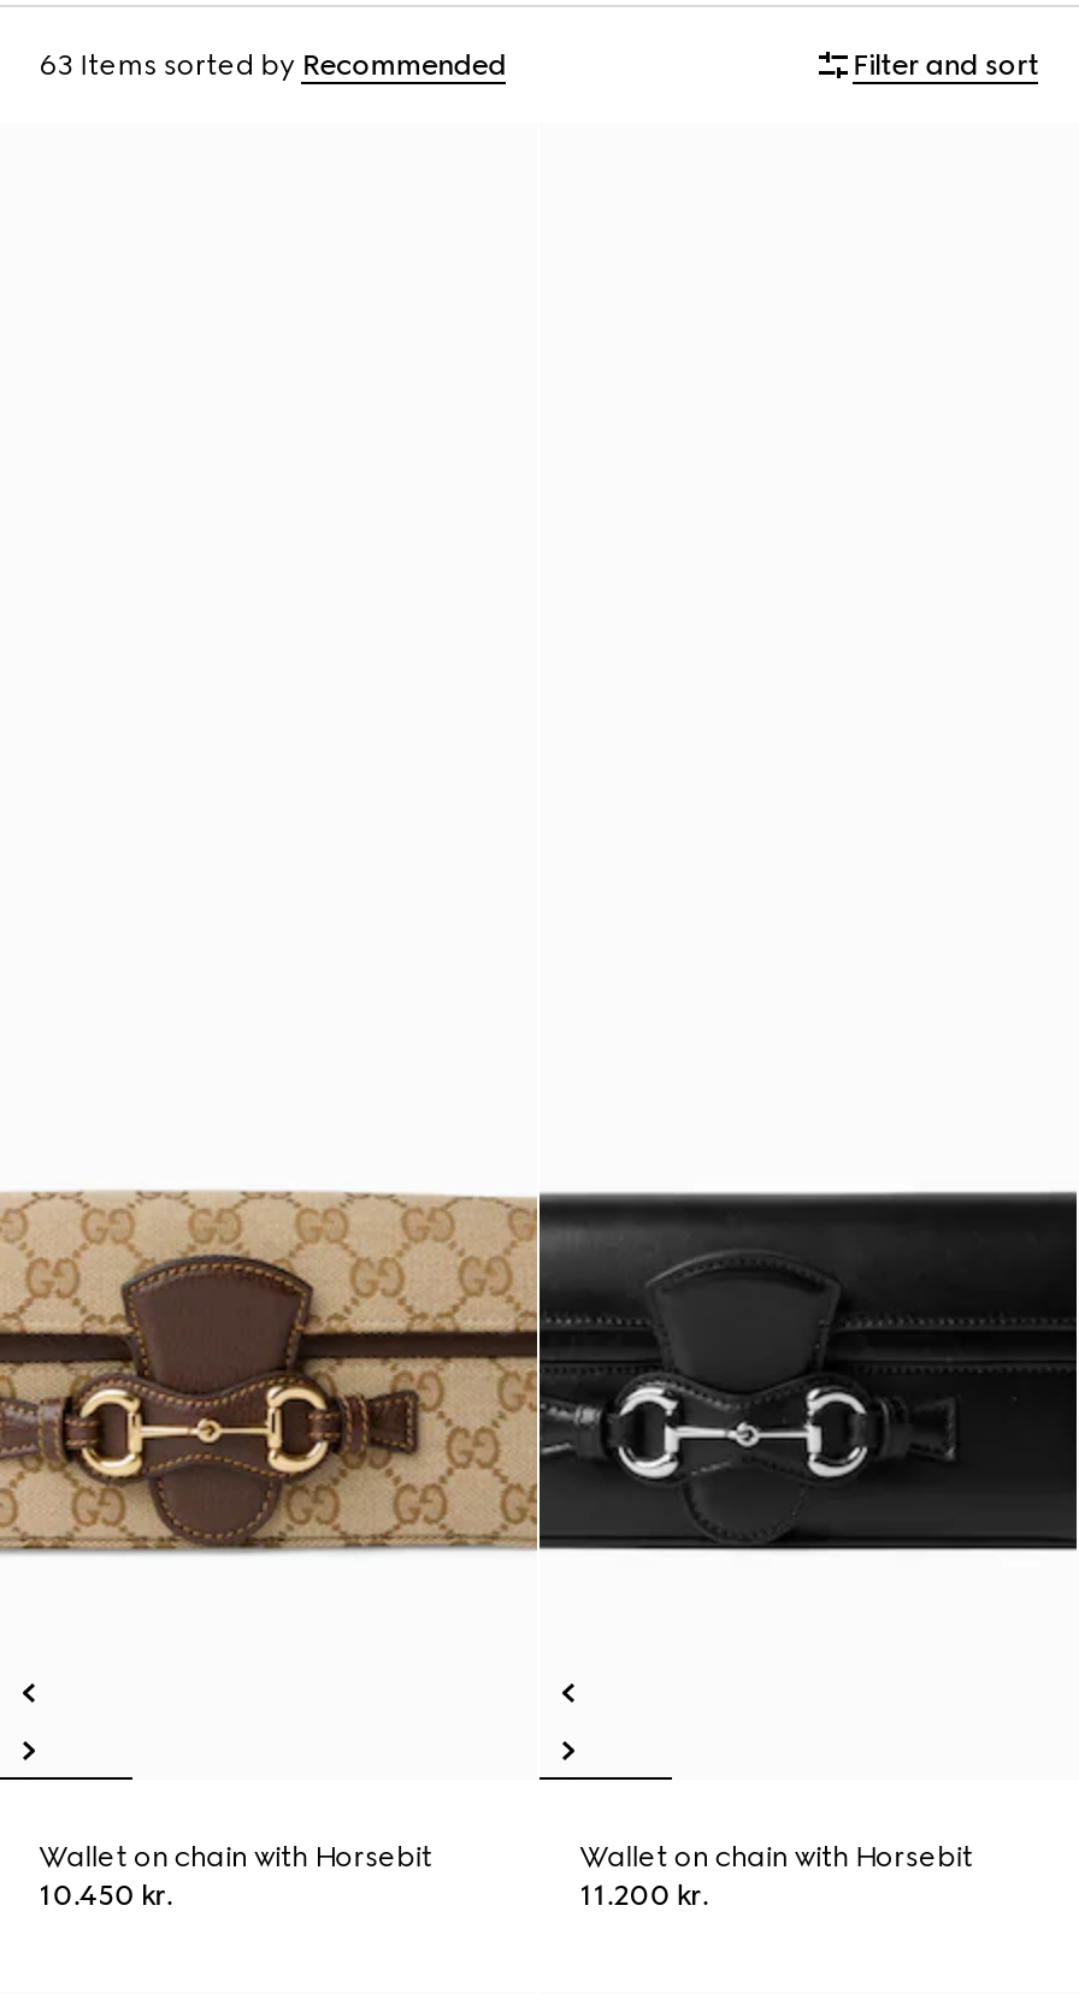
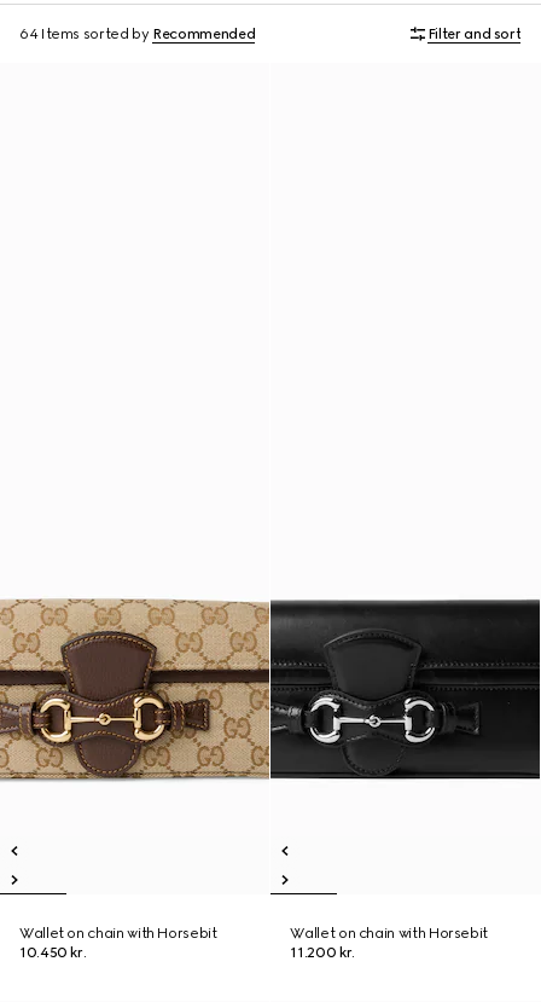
- 63 Items sorted by Recommended
+ 64 Items sorted by Recommended
